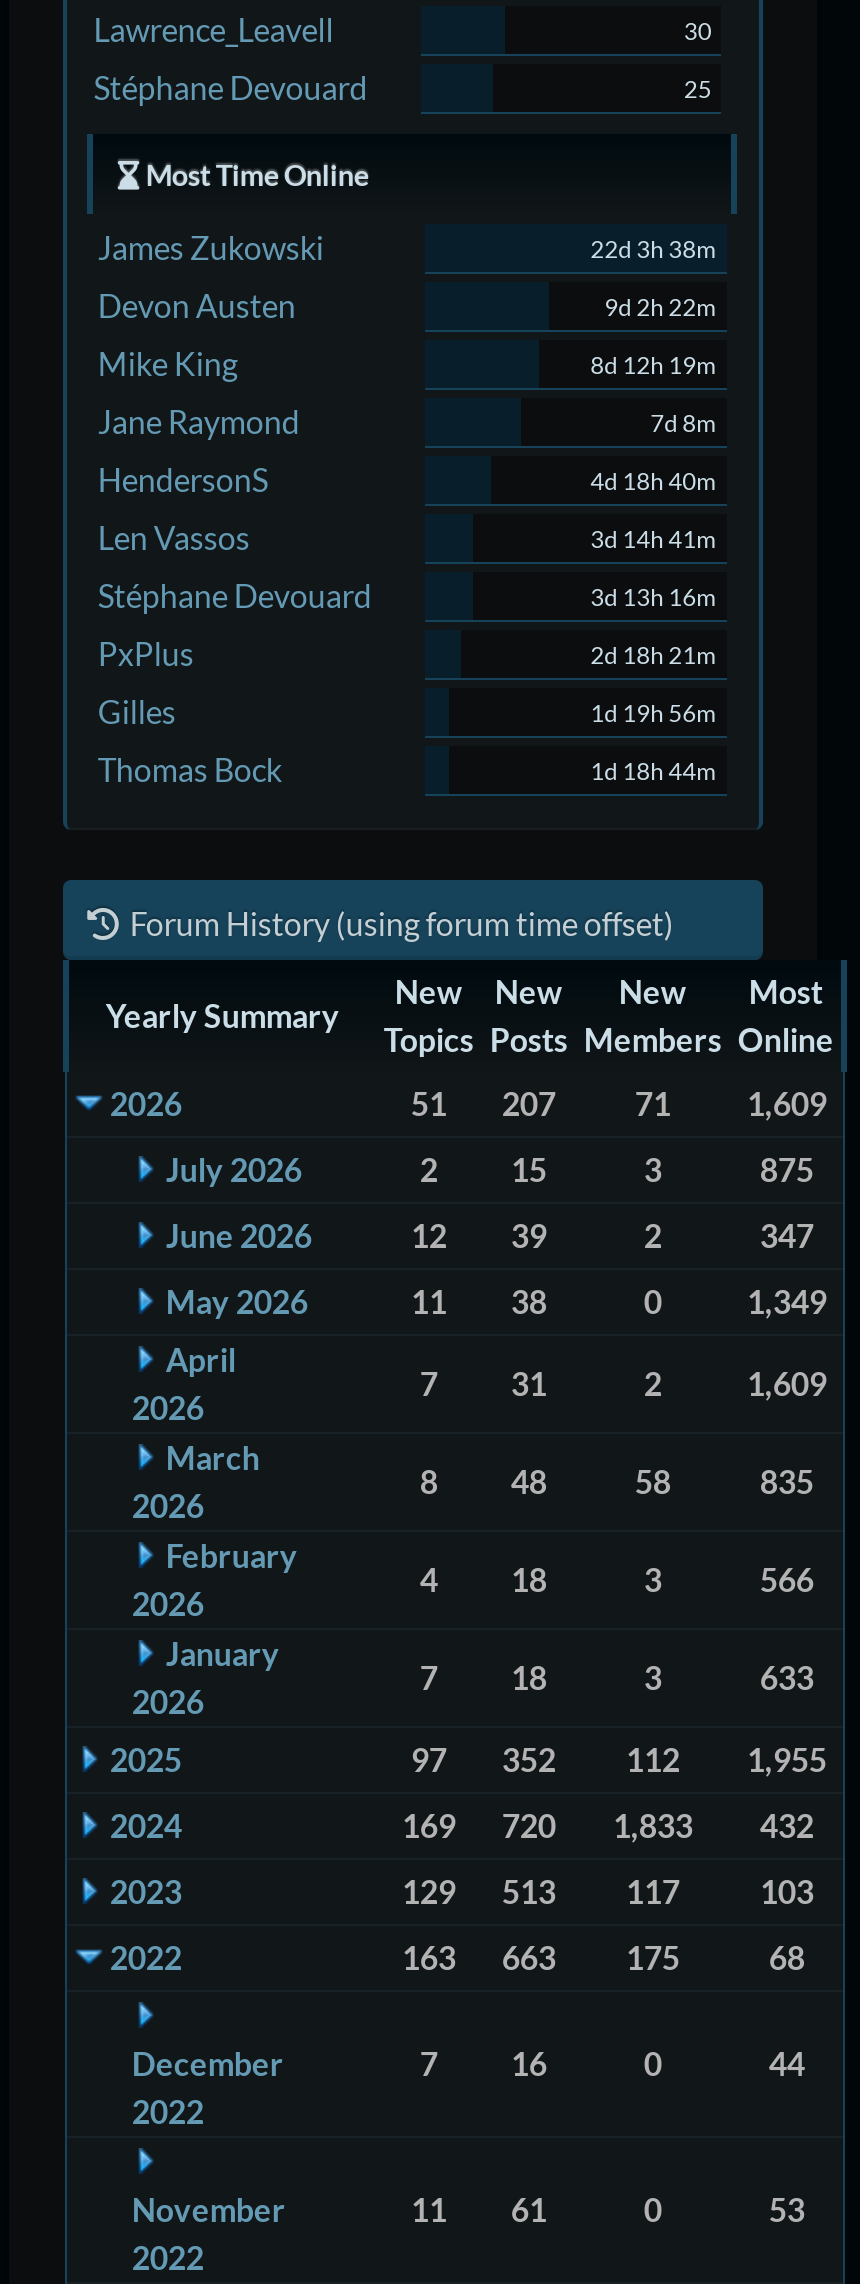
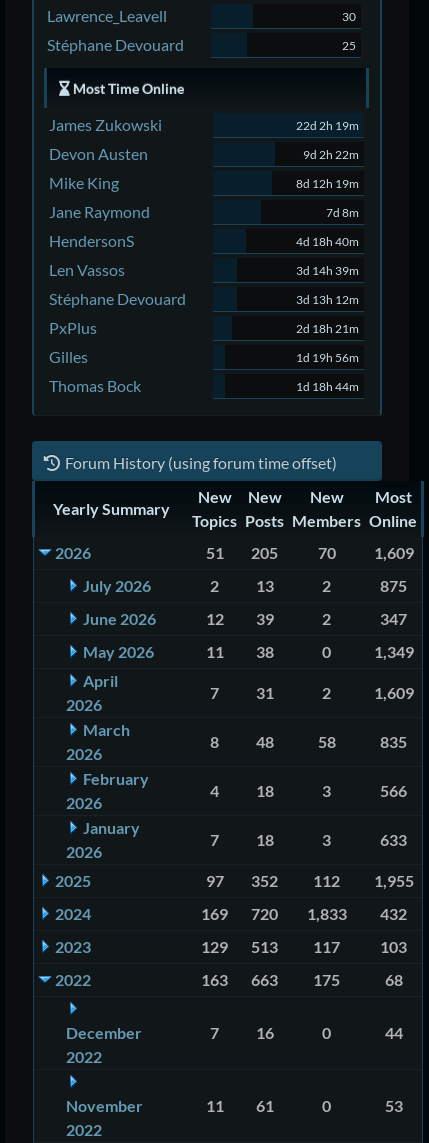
- 22d 3h 38m
+ 22d 2h 19m

- 3d 14h 41m
+ 3d 14h 39m

- 3d 13h 16m
+ 3d 13h 12m

- 51 207
+ 51 205

- 71 1,609
+ 70 1,609

- 2 15
+ 2 13

- 3
+ 2
